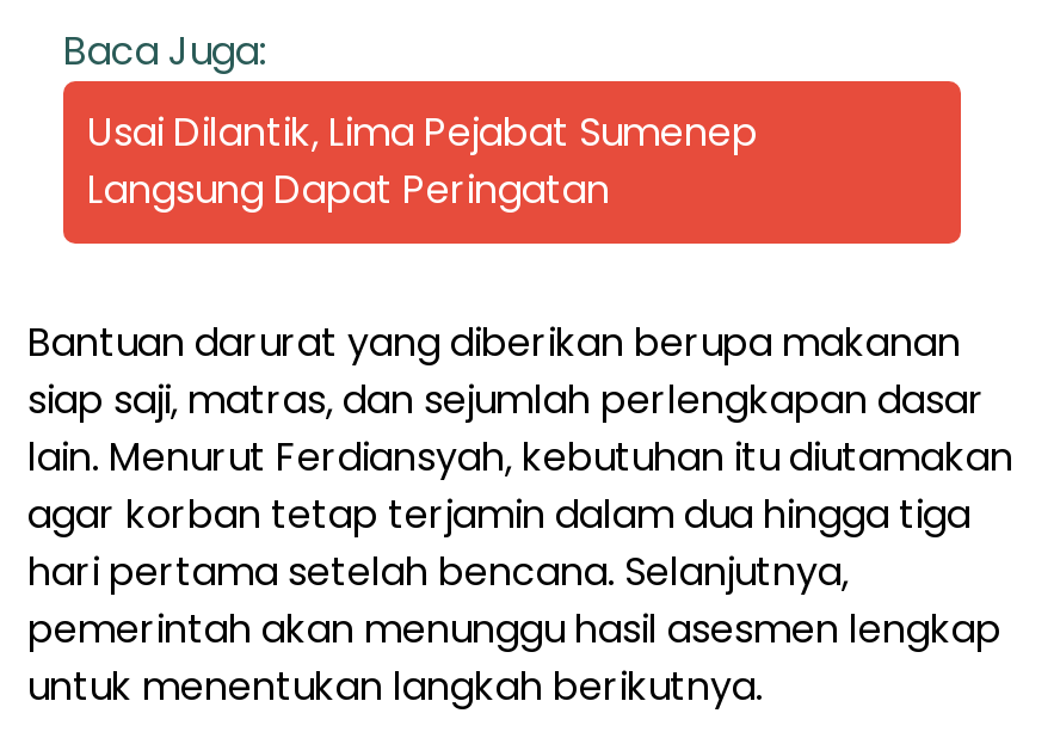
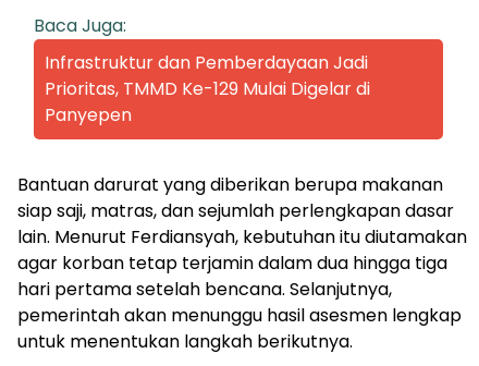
- Usai Dilantik, Lima Pejabat Sumenep
- Langsung Dapat Peringatan
+ Infrastruktur dan Pemberdayaan Jadi
+ Prioritas, TMMD Ke-129 Mulai Digelar di
+ Panyepen
